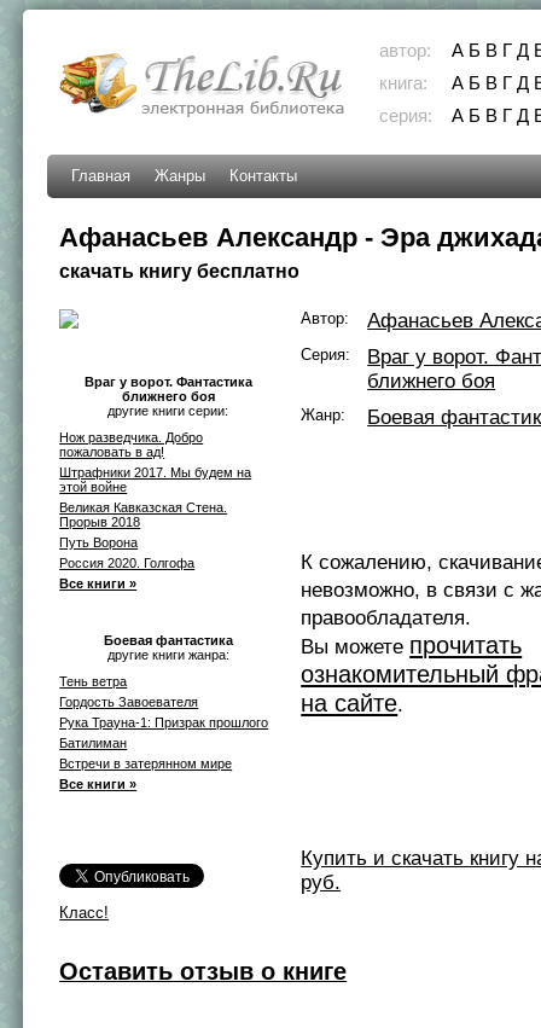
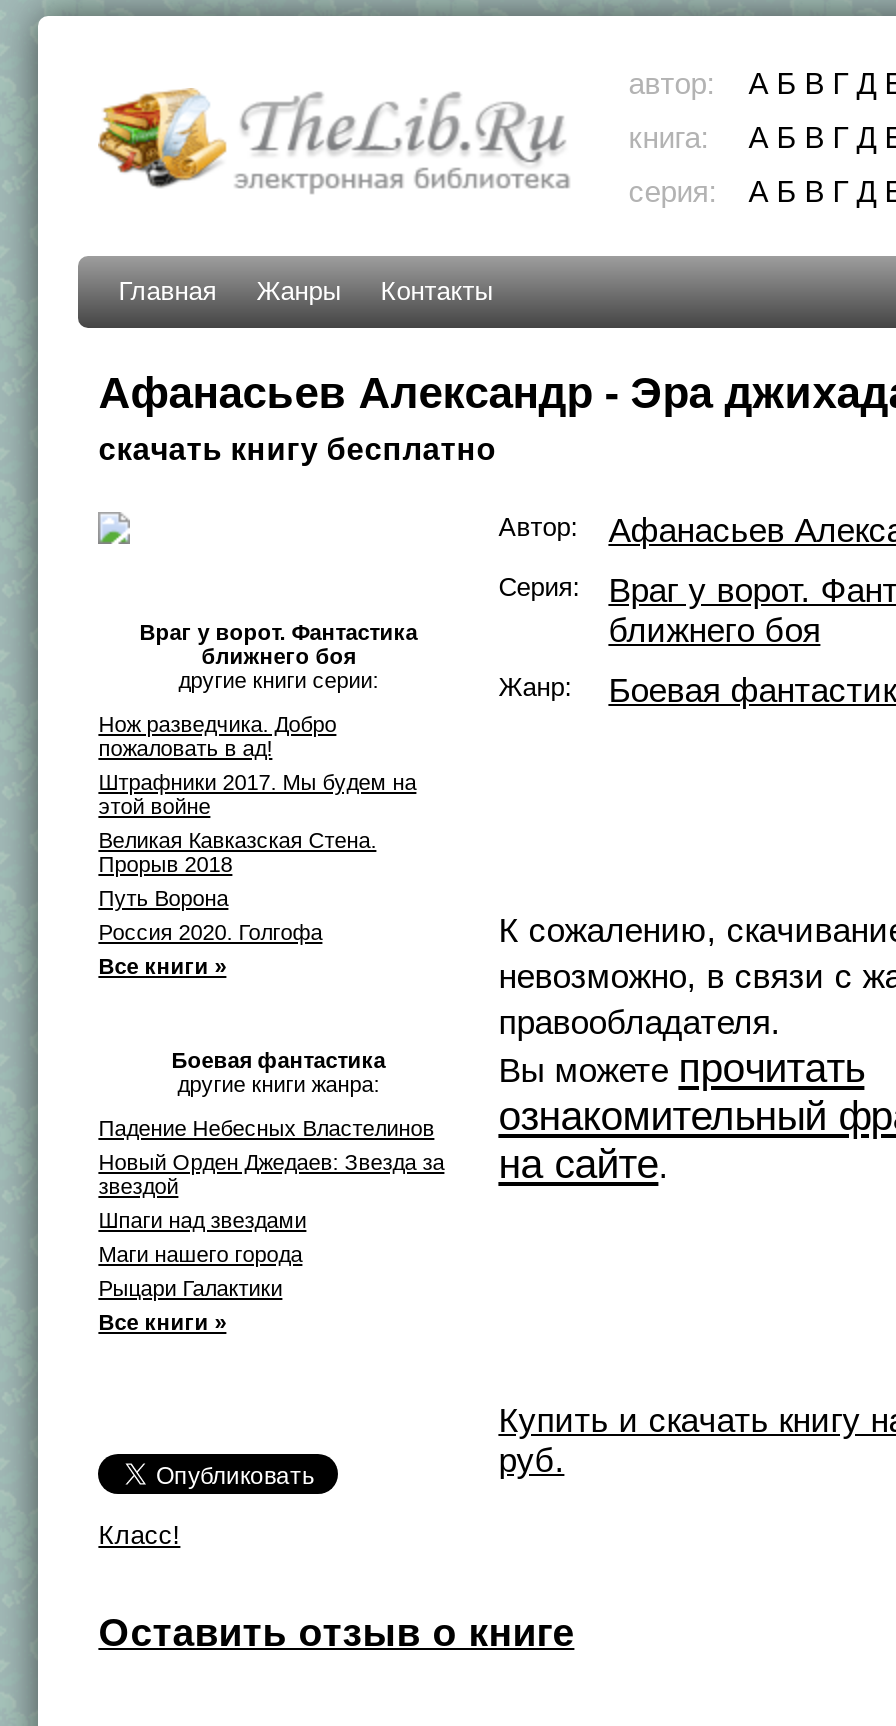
- Тень ветра
- Гордость Завоевателя
- Рука Трауна-1: Призрак прошлого
- Батилиман
- Встречи в затерянном мире
+ Падение Небесных Властелинов
+ Новый Орден Джедаев: Звезда за
+ звездой
+ Шпаги над звездами
+ Маги нашего города
+ Рыцари Галактики
